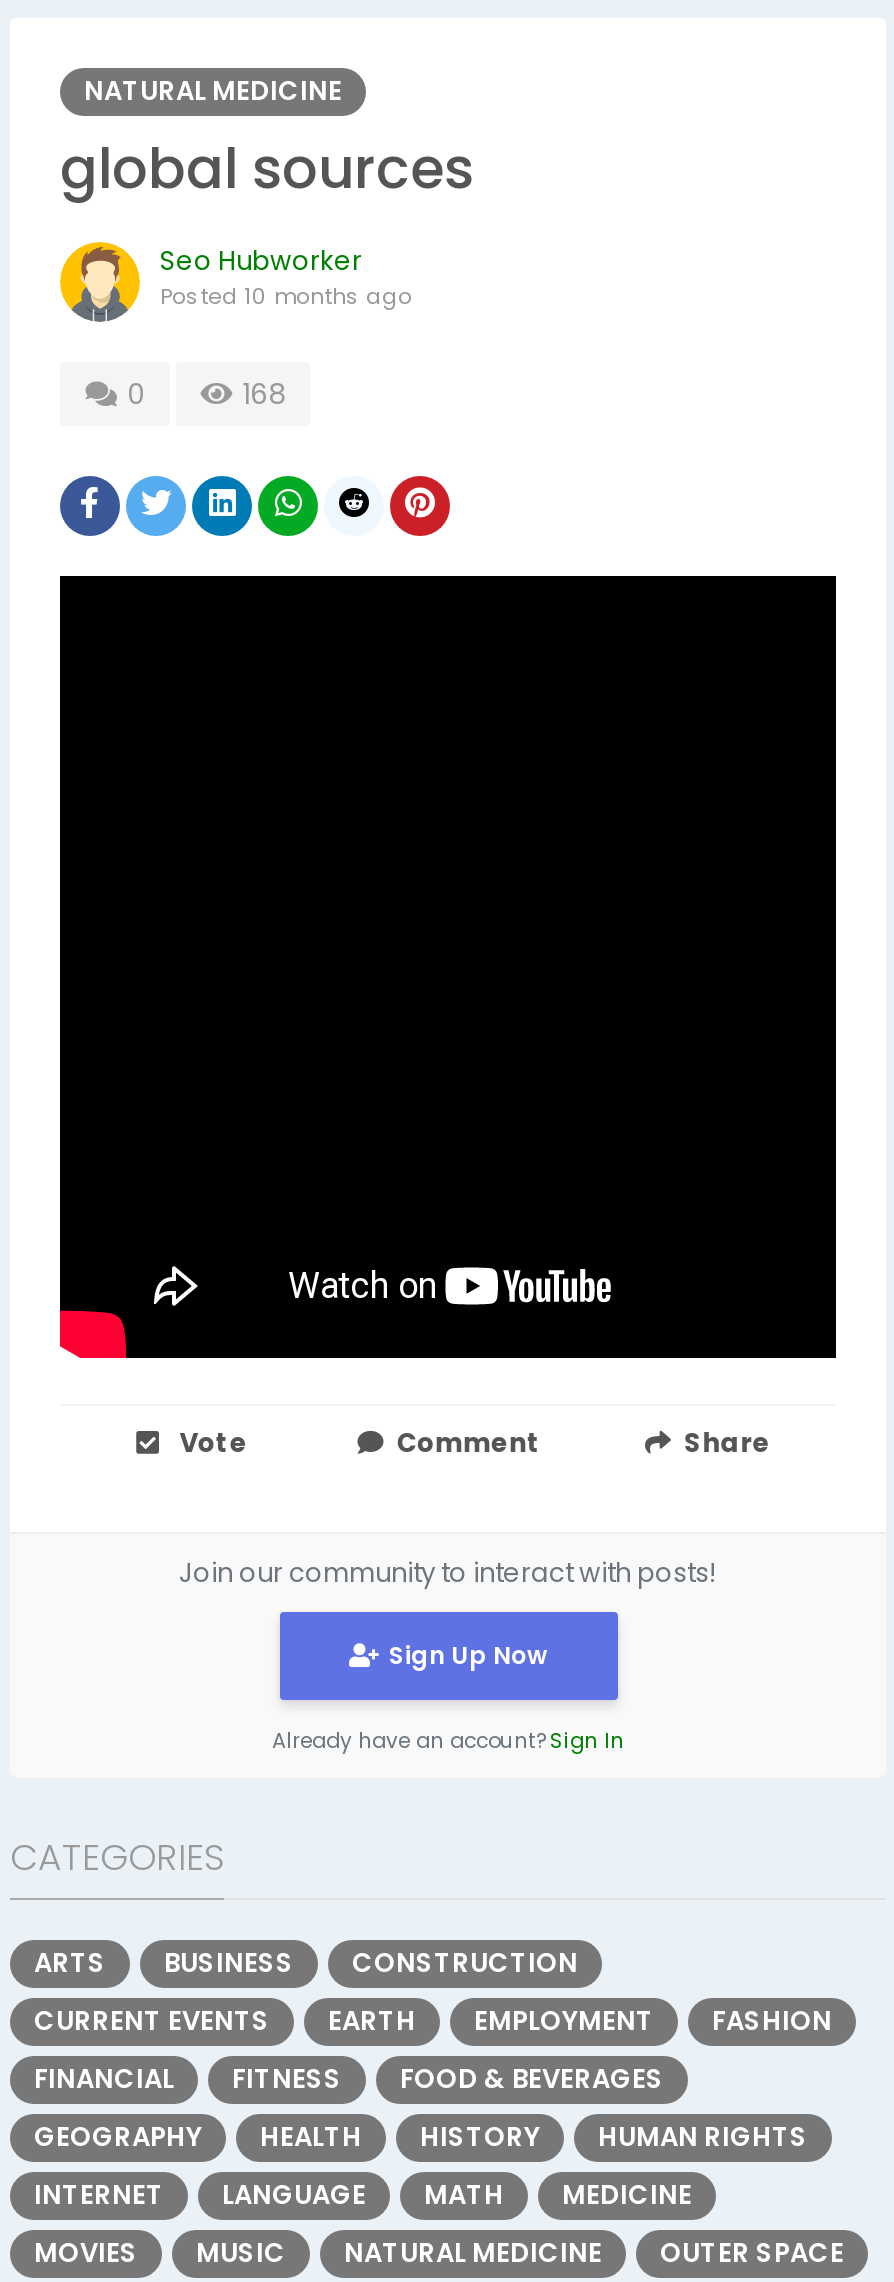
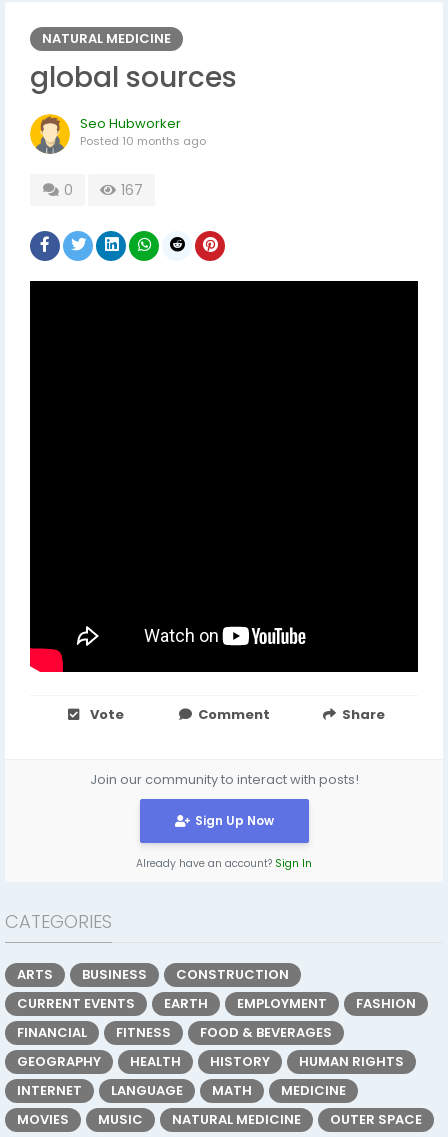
- 168
+ 167
